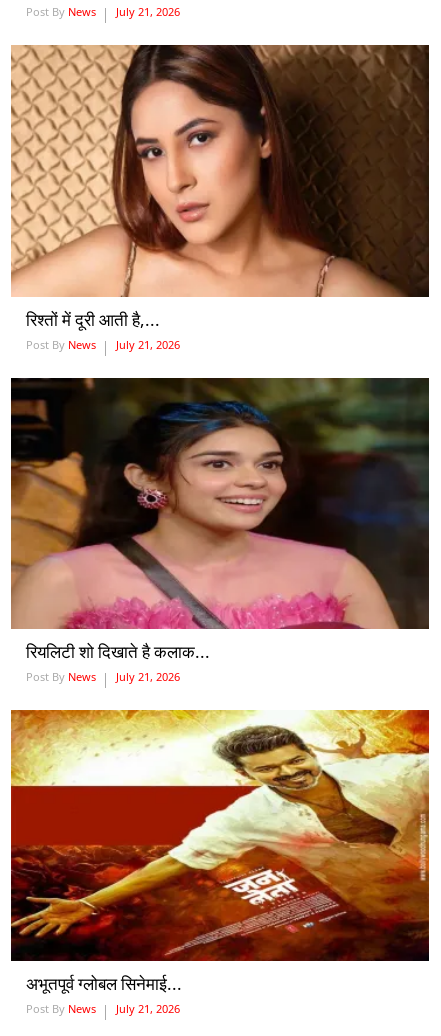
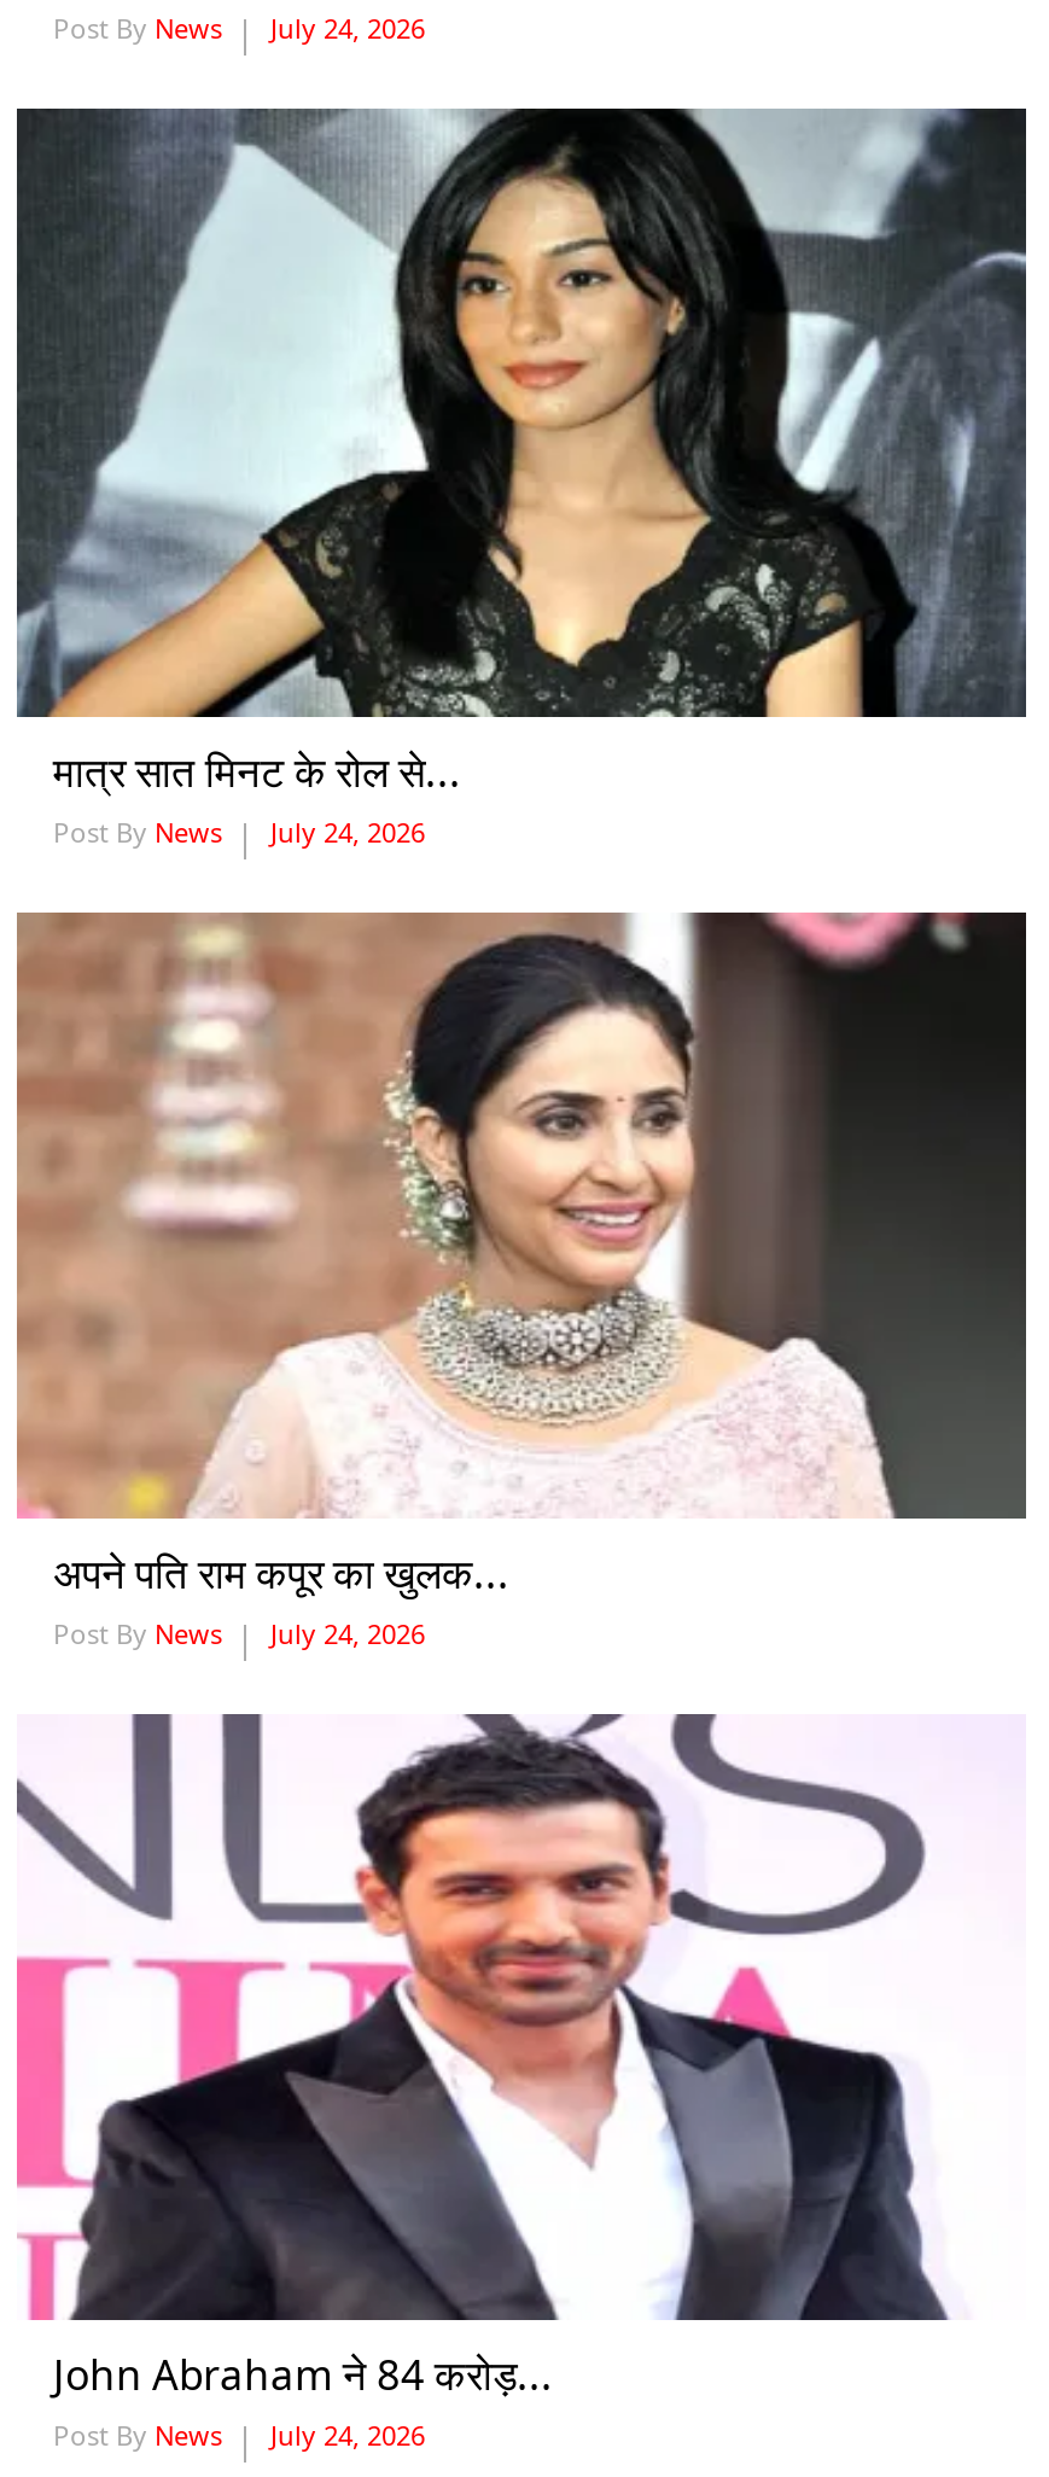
- Post By News July 21, 2026
+ Post By News July 24, 2026

- [image]
- रिश्तों में दूरी आती है,...
+ [image]
+ मात्र सात मिनट के रोल से...

- Post By News July 21, 2026
+ Post By News July 24, 2026

- [image]
- रियलिटी शो दिखाते है कलाक...
+ [image]
+ अपने पति राम कपूर का खुलक...

- Post By News July 21, 2026
+ Post By News July 24, 2026

- [image]
- अभूतपूर्व ग्लोबल सिनेमाई...
+ [image]
+ John Abraham ने 84 करोड़...

- Post By News July 21, 2026
+ Post By News July 24, 2026
